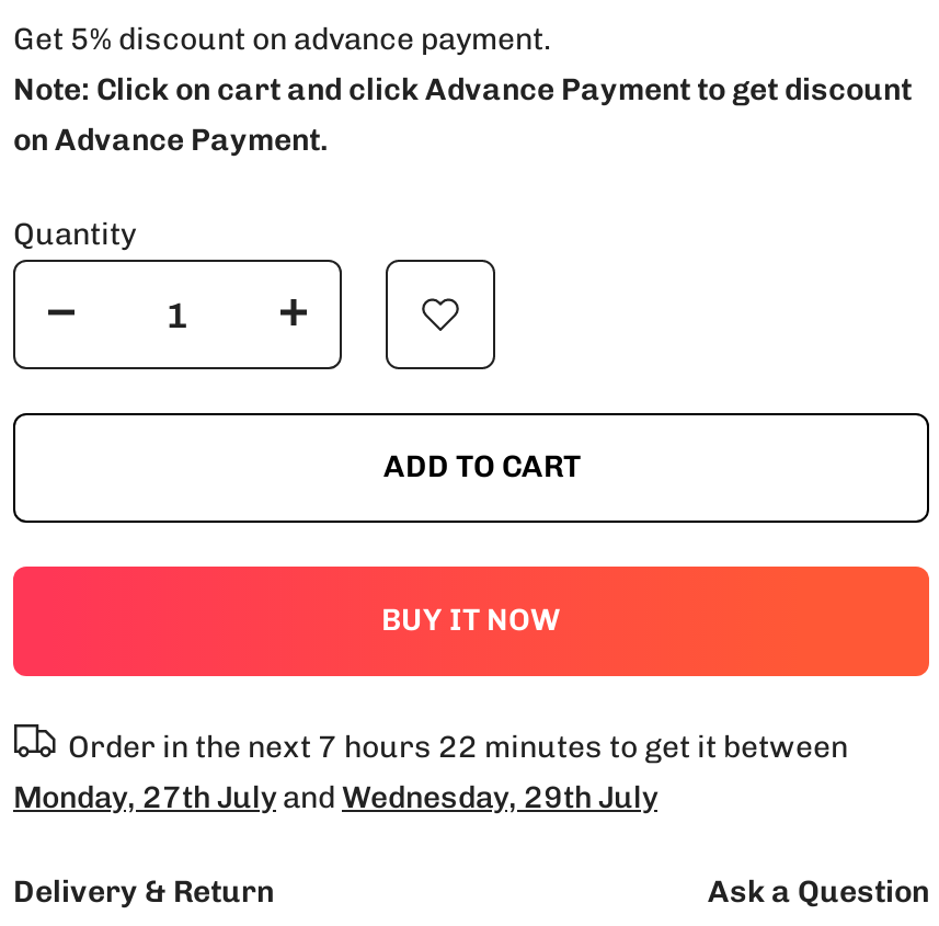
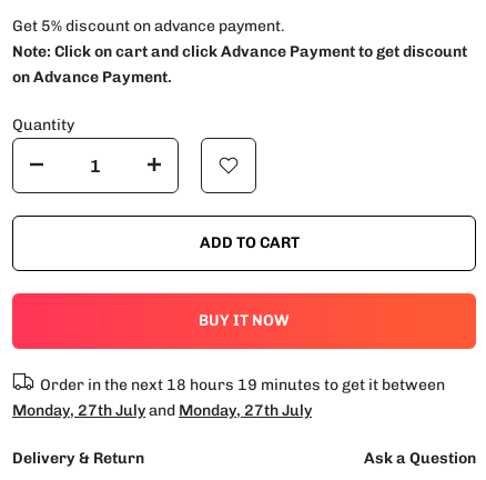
- Order in the next 7 hours 22 minutes to get it between
+ Order in the next 18 hours 19 minutes to get it between

- Monday, 27th July and Wednesday, 29th July
+ Monday, 27th July and Monday, 27th July
